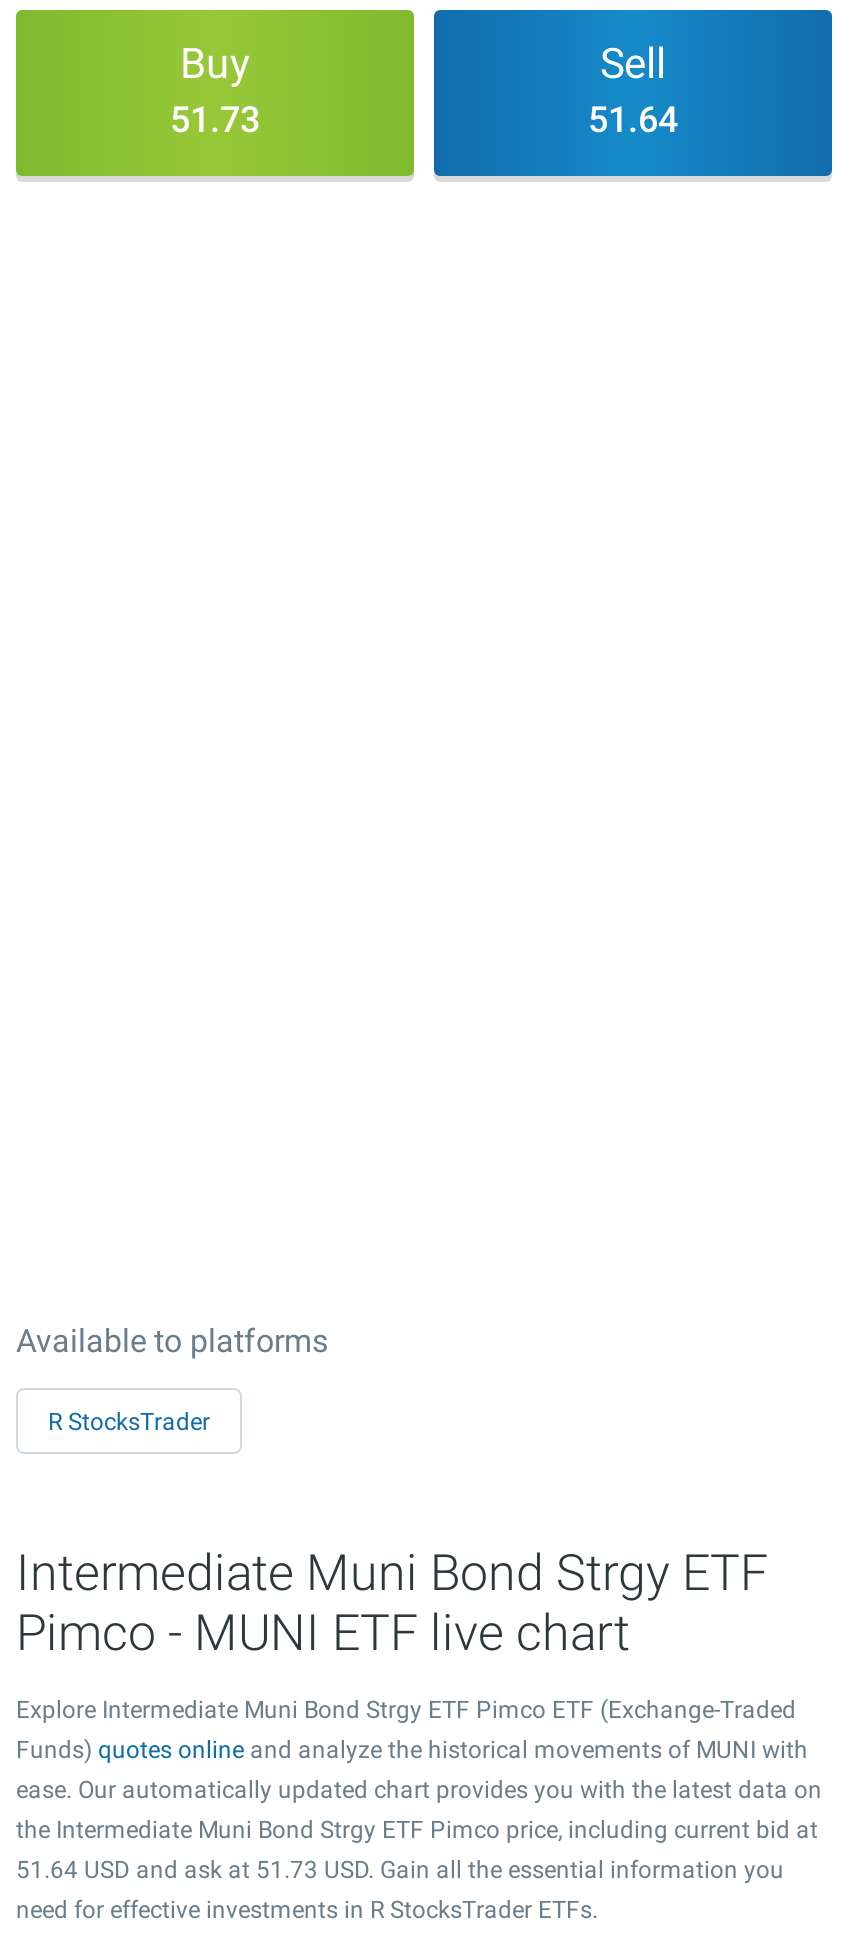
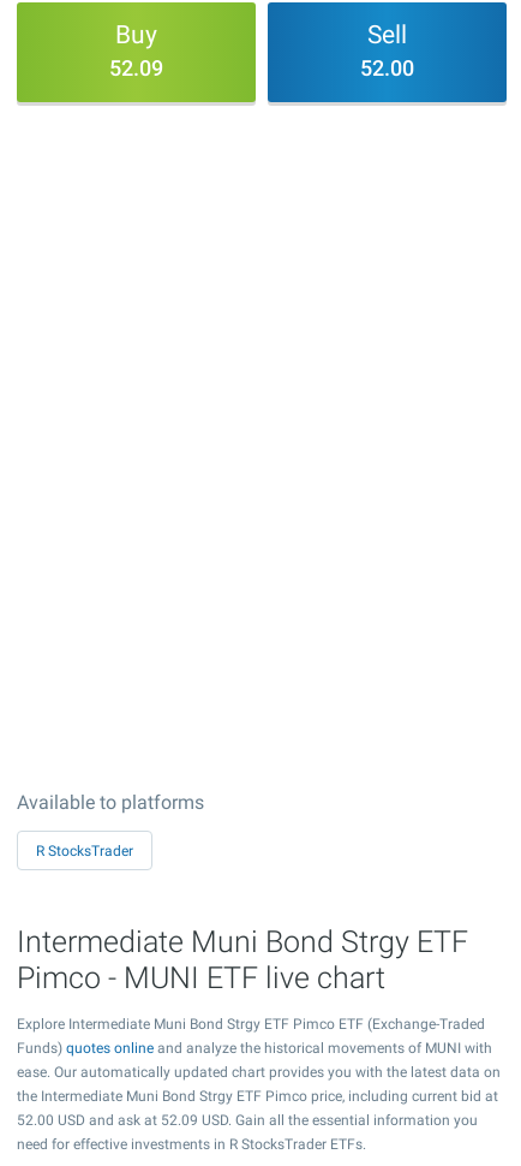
- 51.73
+ 52.09

- 51.64
+ 52.00

- 51.64 USD and ask at 51.73 USD. Gain all the essential information you
+ 52.00 USD and ask at 52.09 USD. Gain all the essential information you
